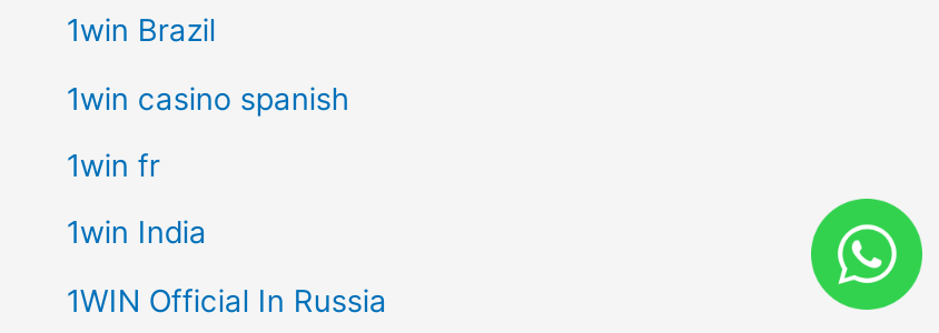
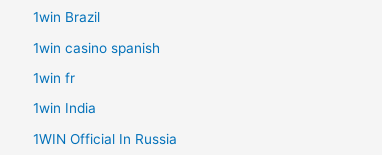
- [image]
